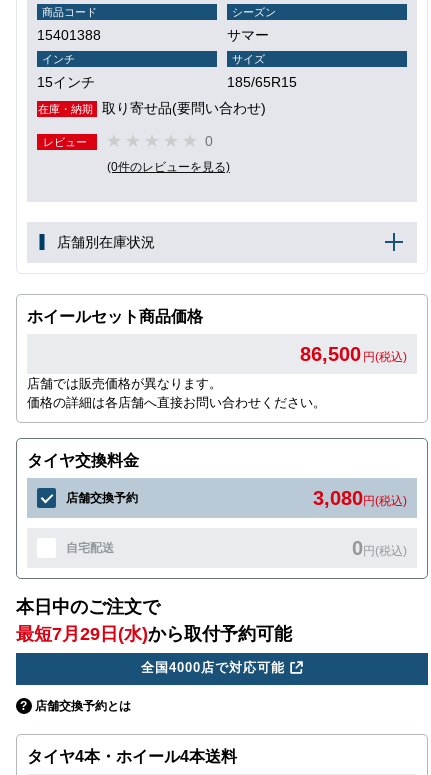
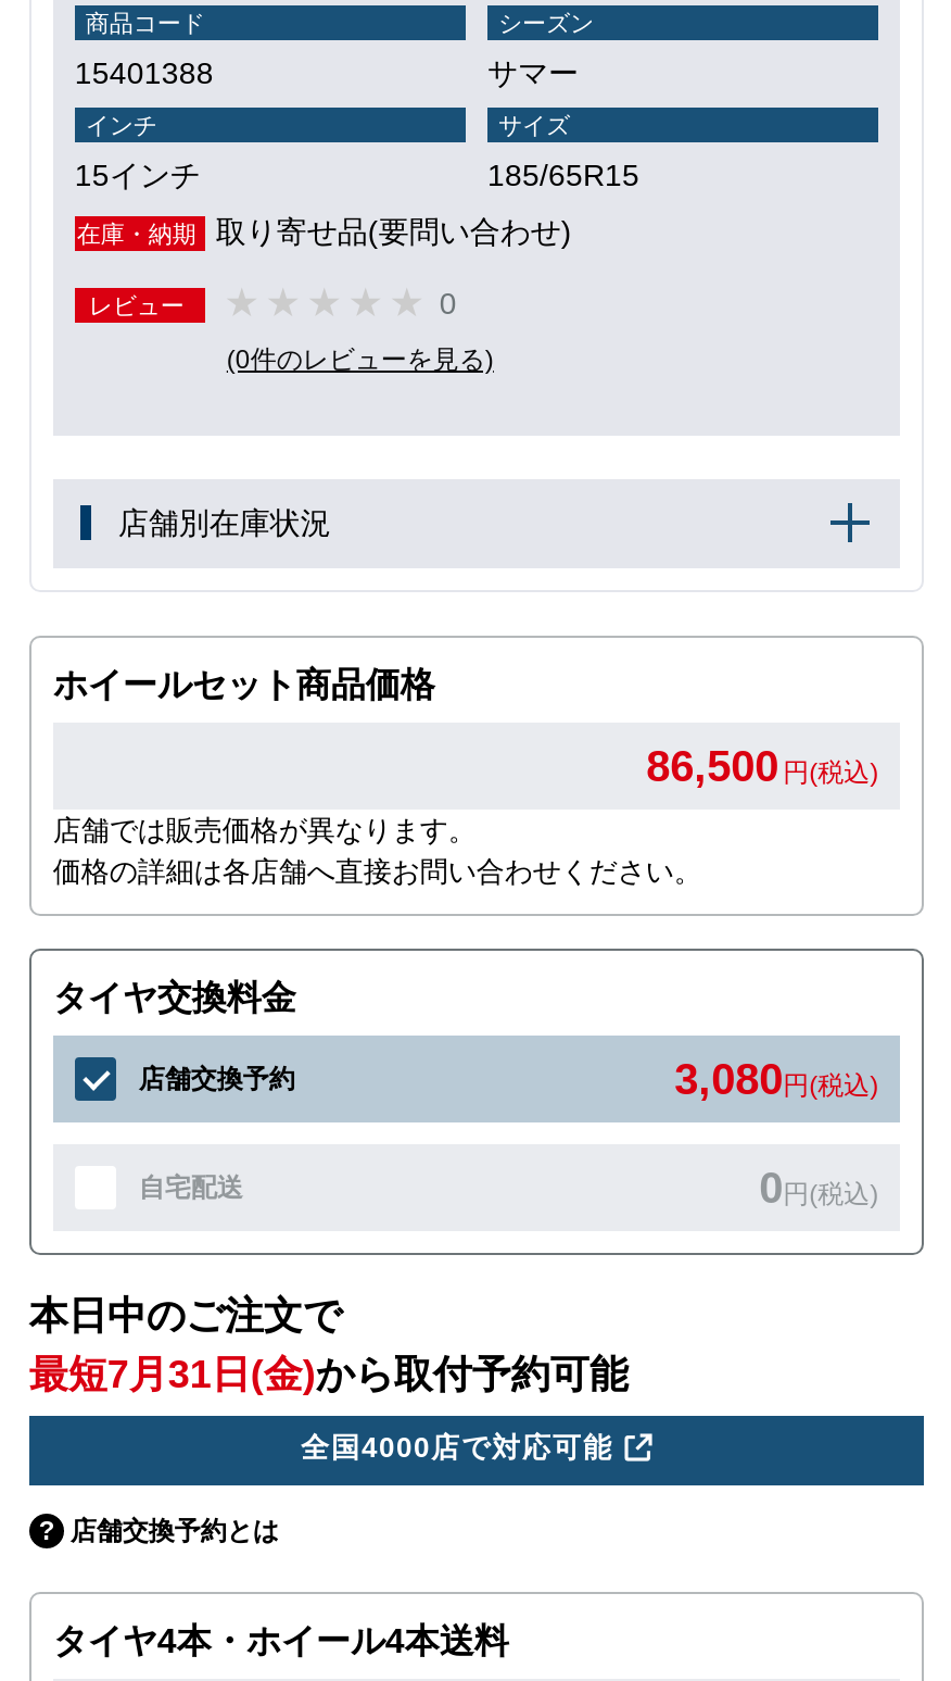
- 最短7月29日(水)から取付予約可能
+ 最短7月31日(金)から取付予約可能
